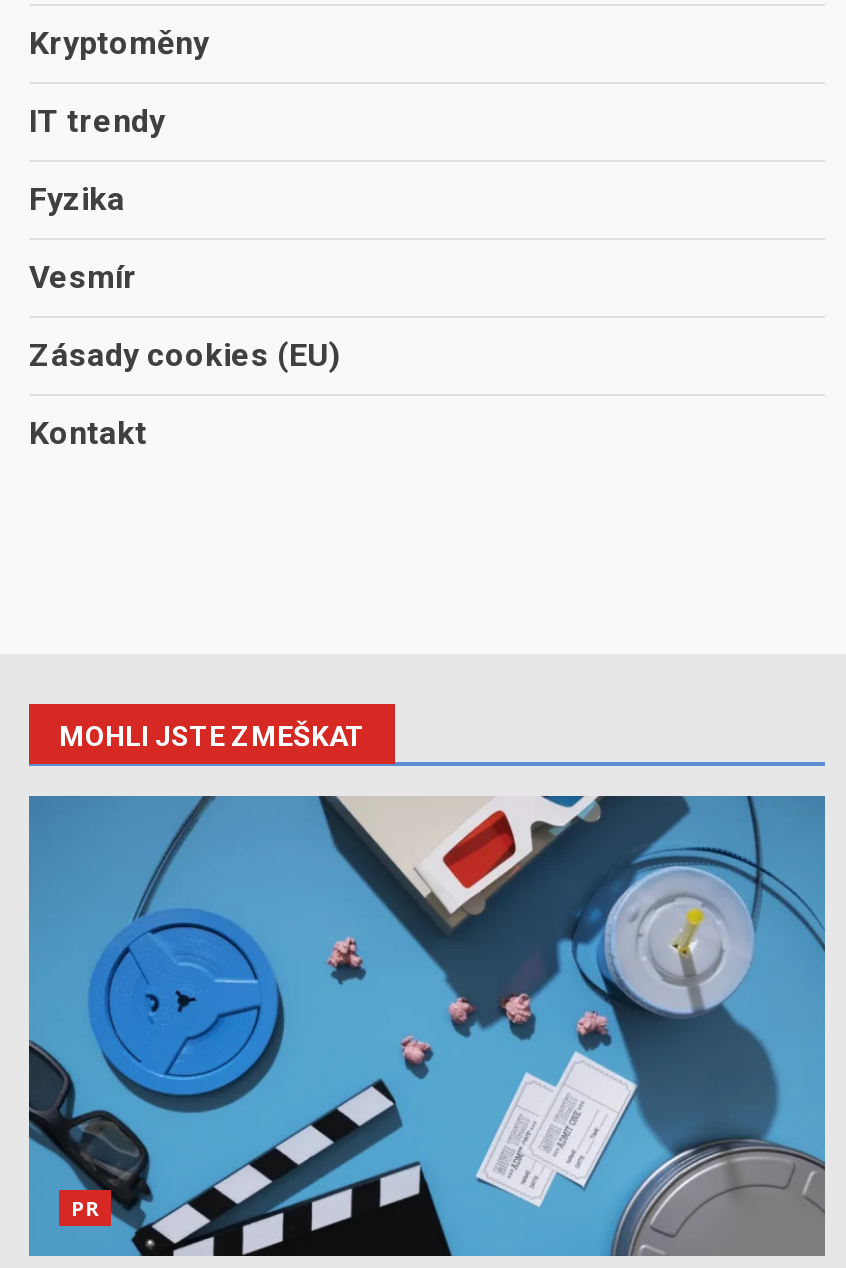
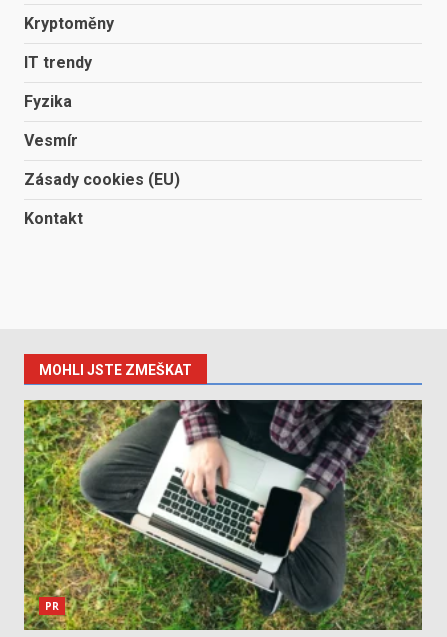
- [image]
+ [image]
